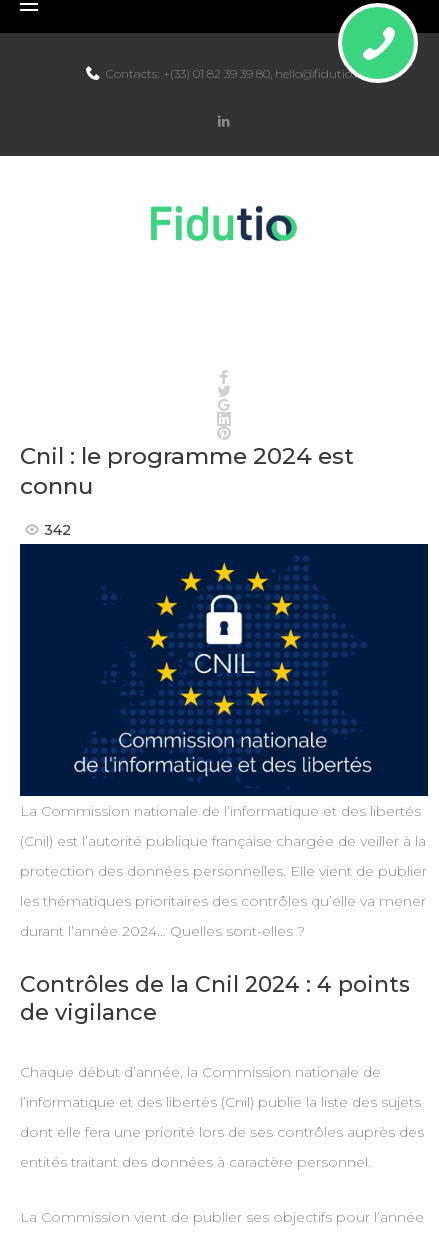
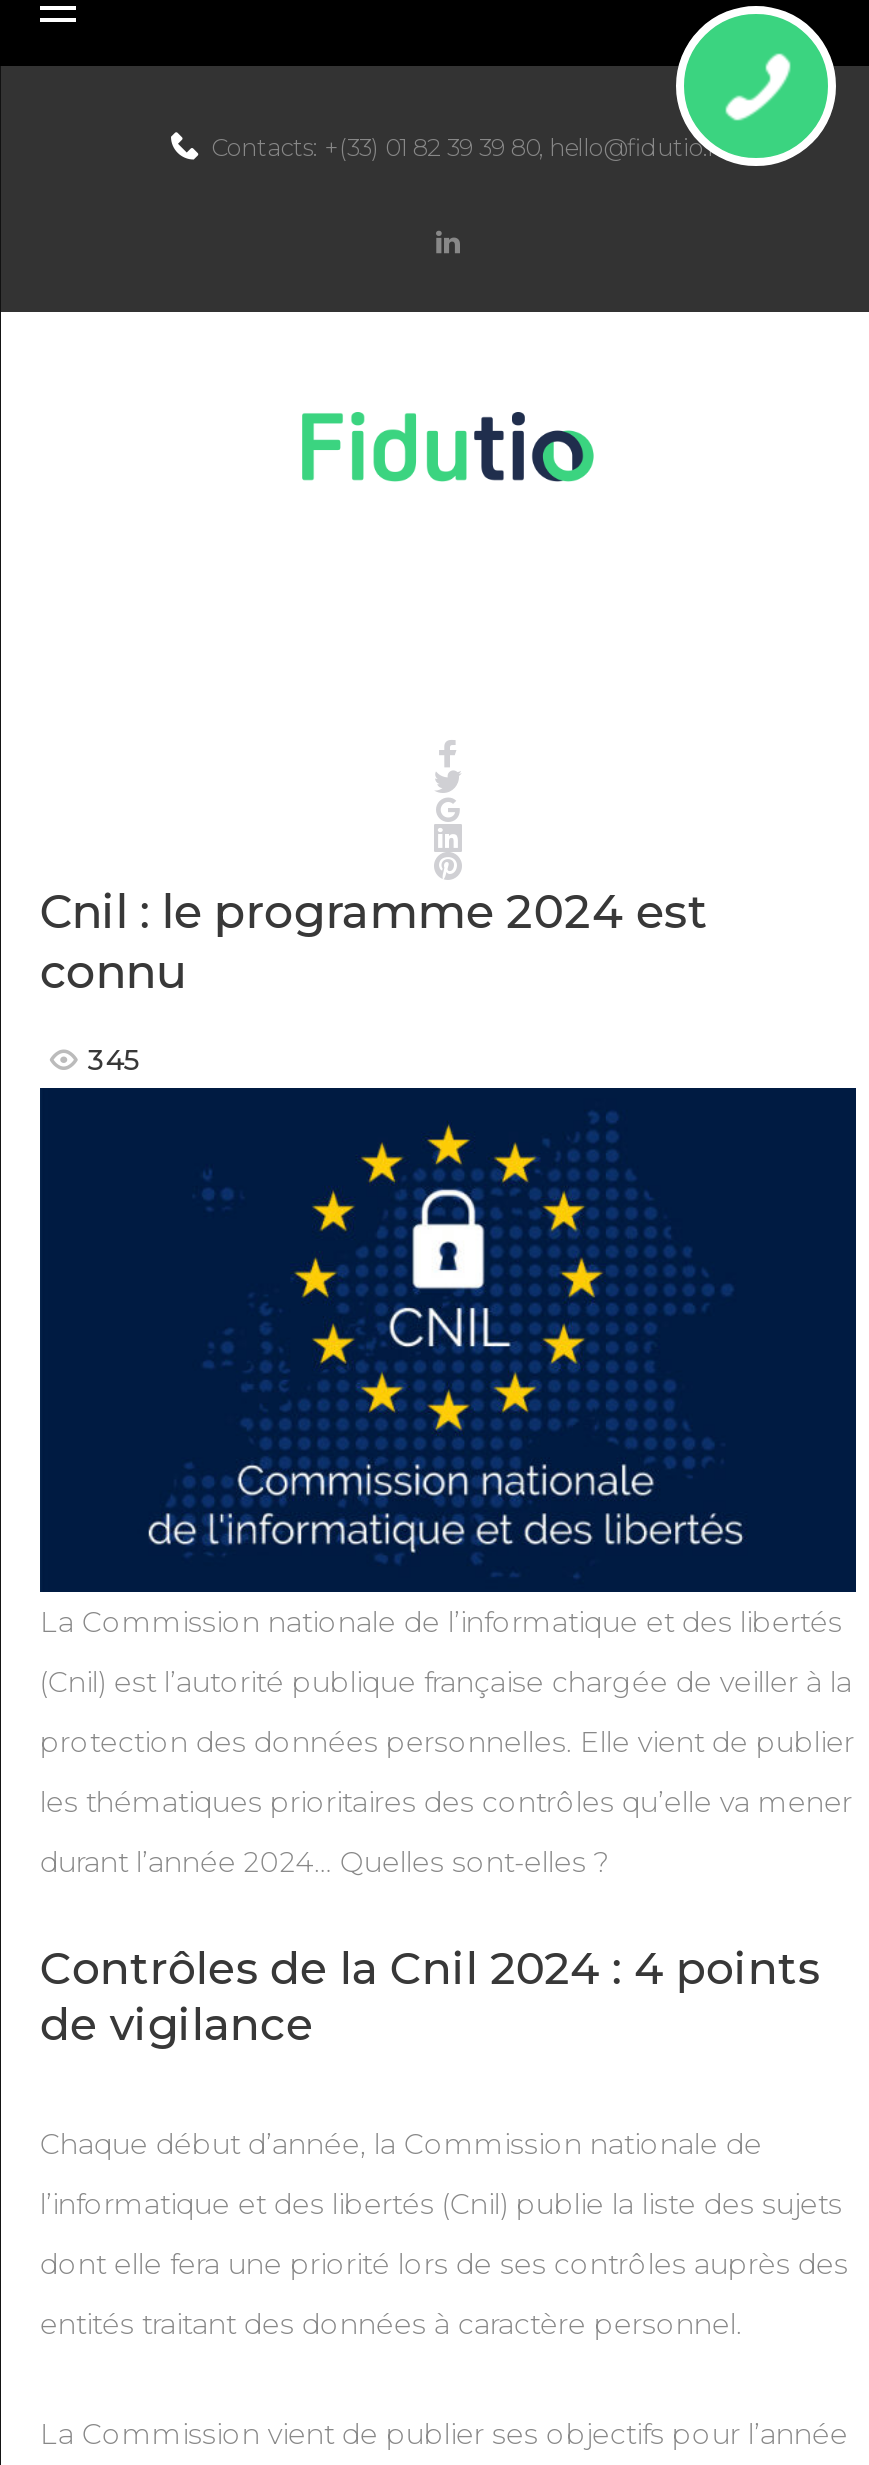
- 342
+ 345
